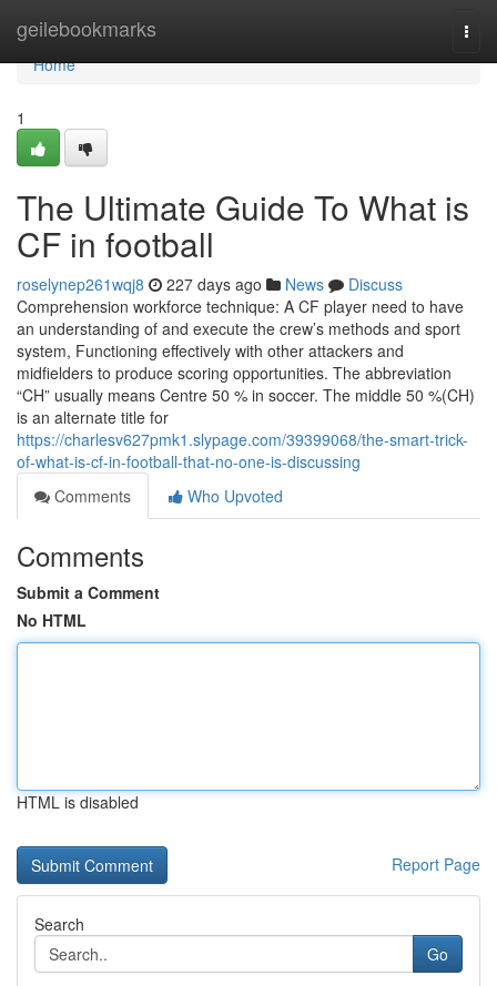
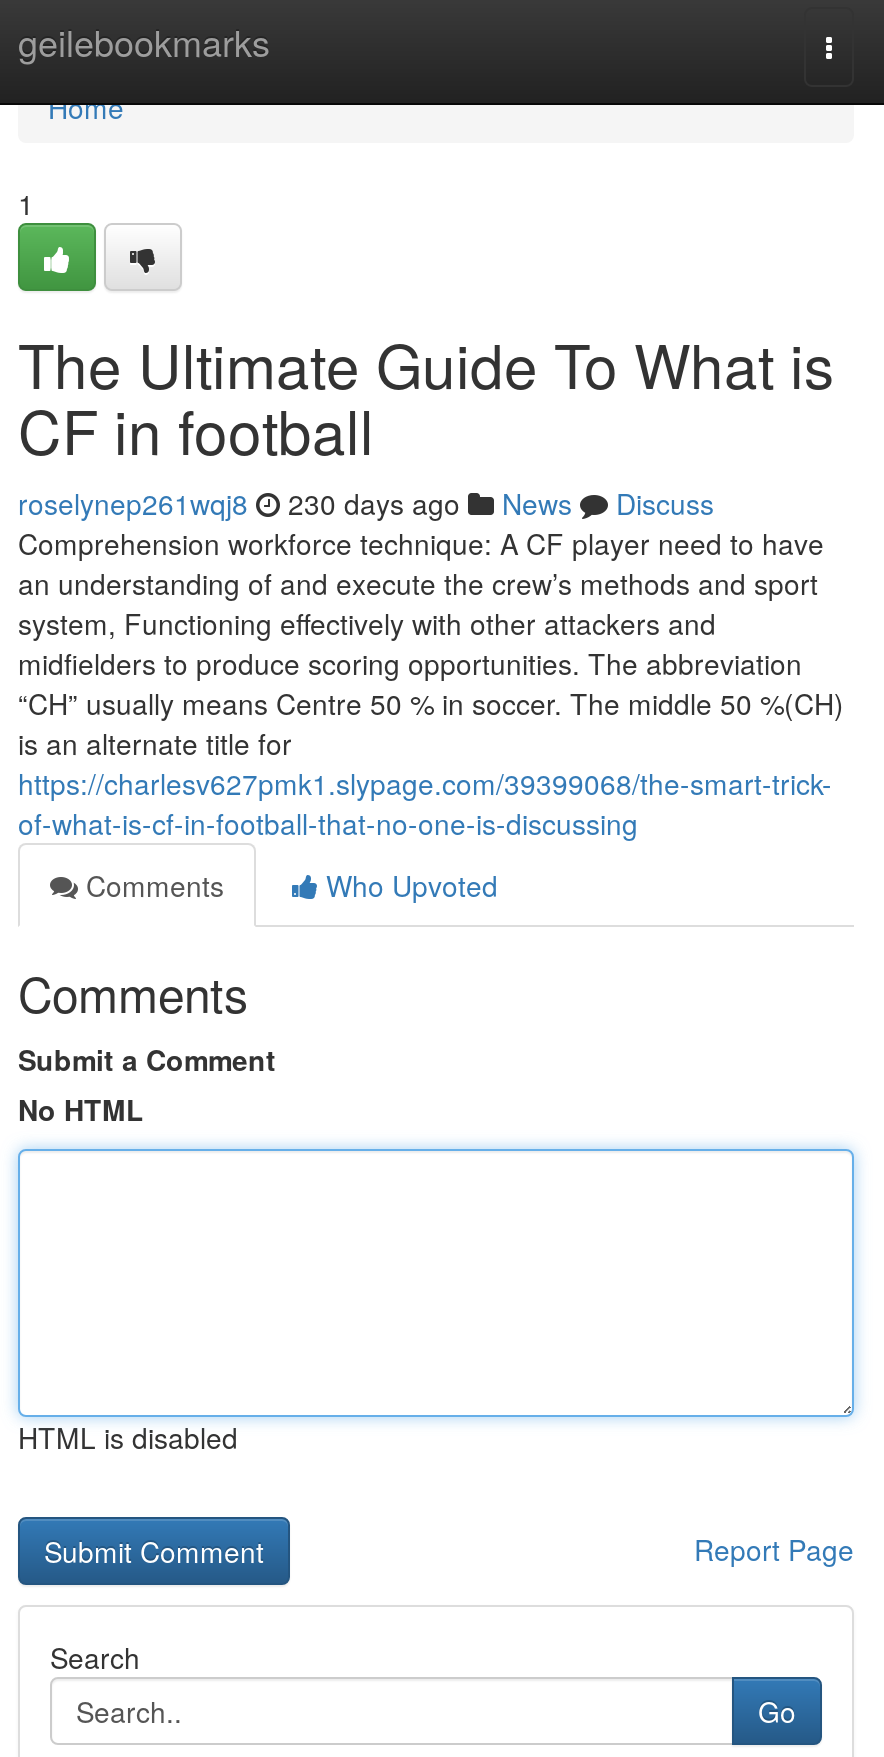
- roselynep261wqj8 227 days ago News Discuss
+ roselynep261wqj8 230 days ago News Discuss
